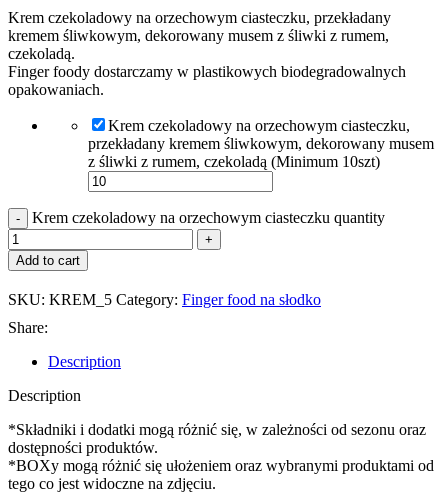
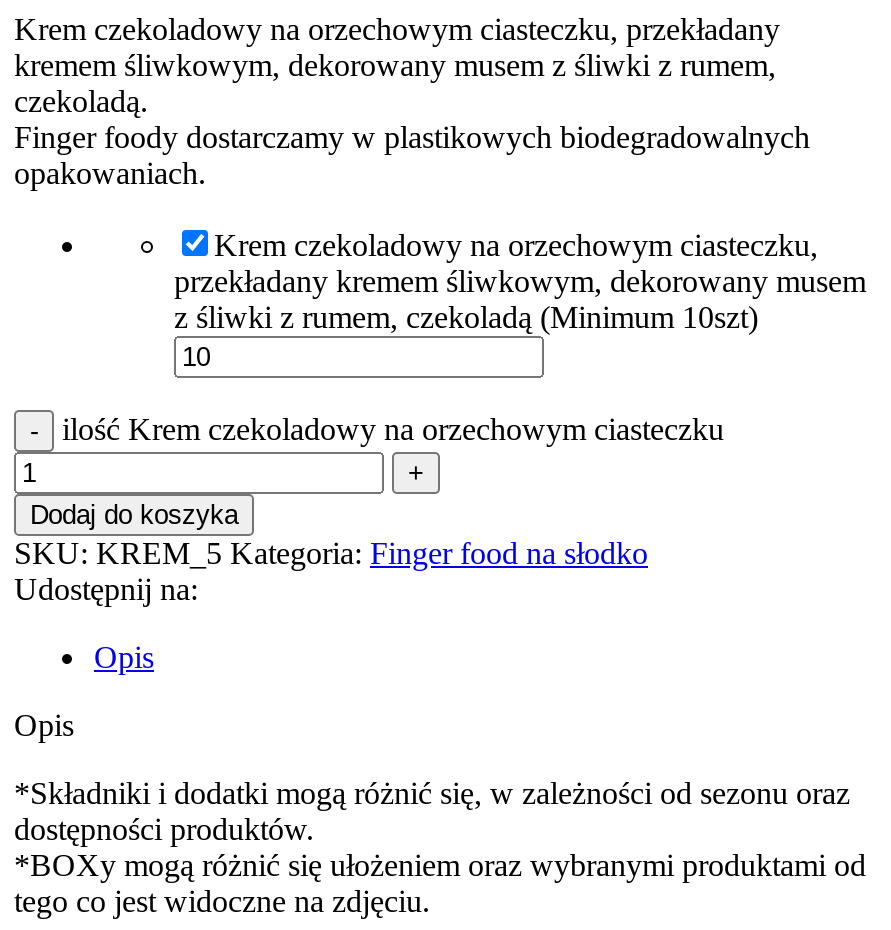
- Krem czekoladowy na orzechowym ciasteczku quantity
- Add to cart
- SKU:KREM_5Category: Finger food na słodko
- Share:
- Description
- Description
+ ilość Krem czekoladowy na orzechowym ciasteczku
+ Dodaj do koszyka
+ SKU:KREM_5Kategoria: Finger food na słodko
+ Udostępnij na:
+ Opis
+ Opis
